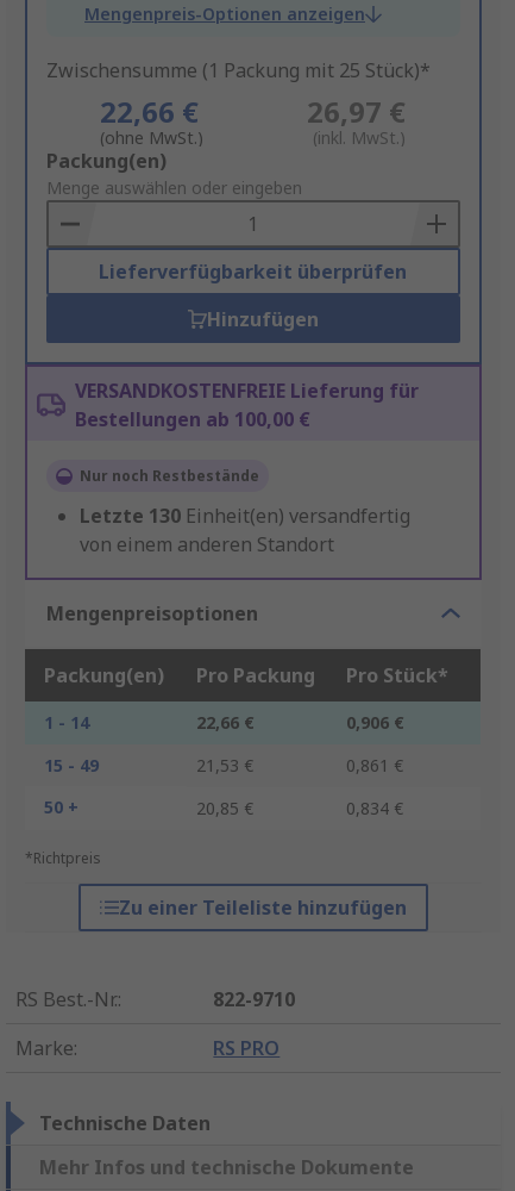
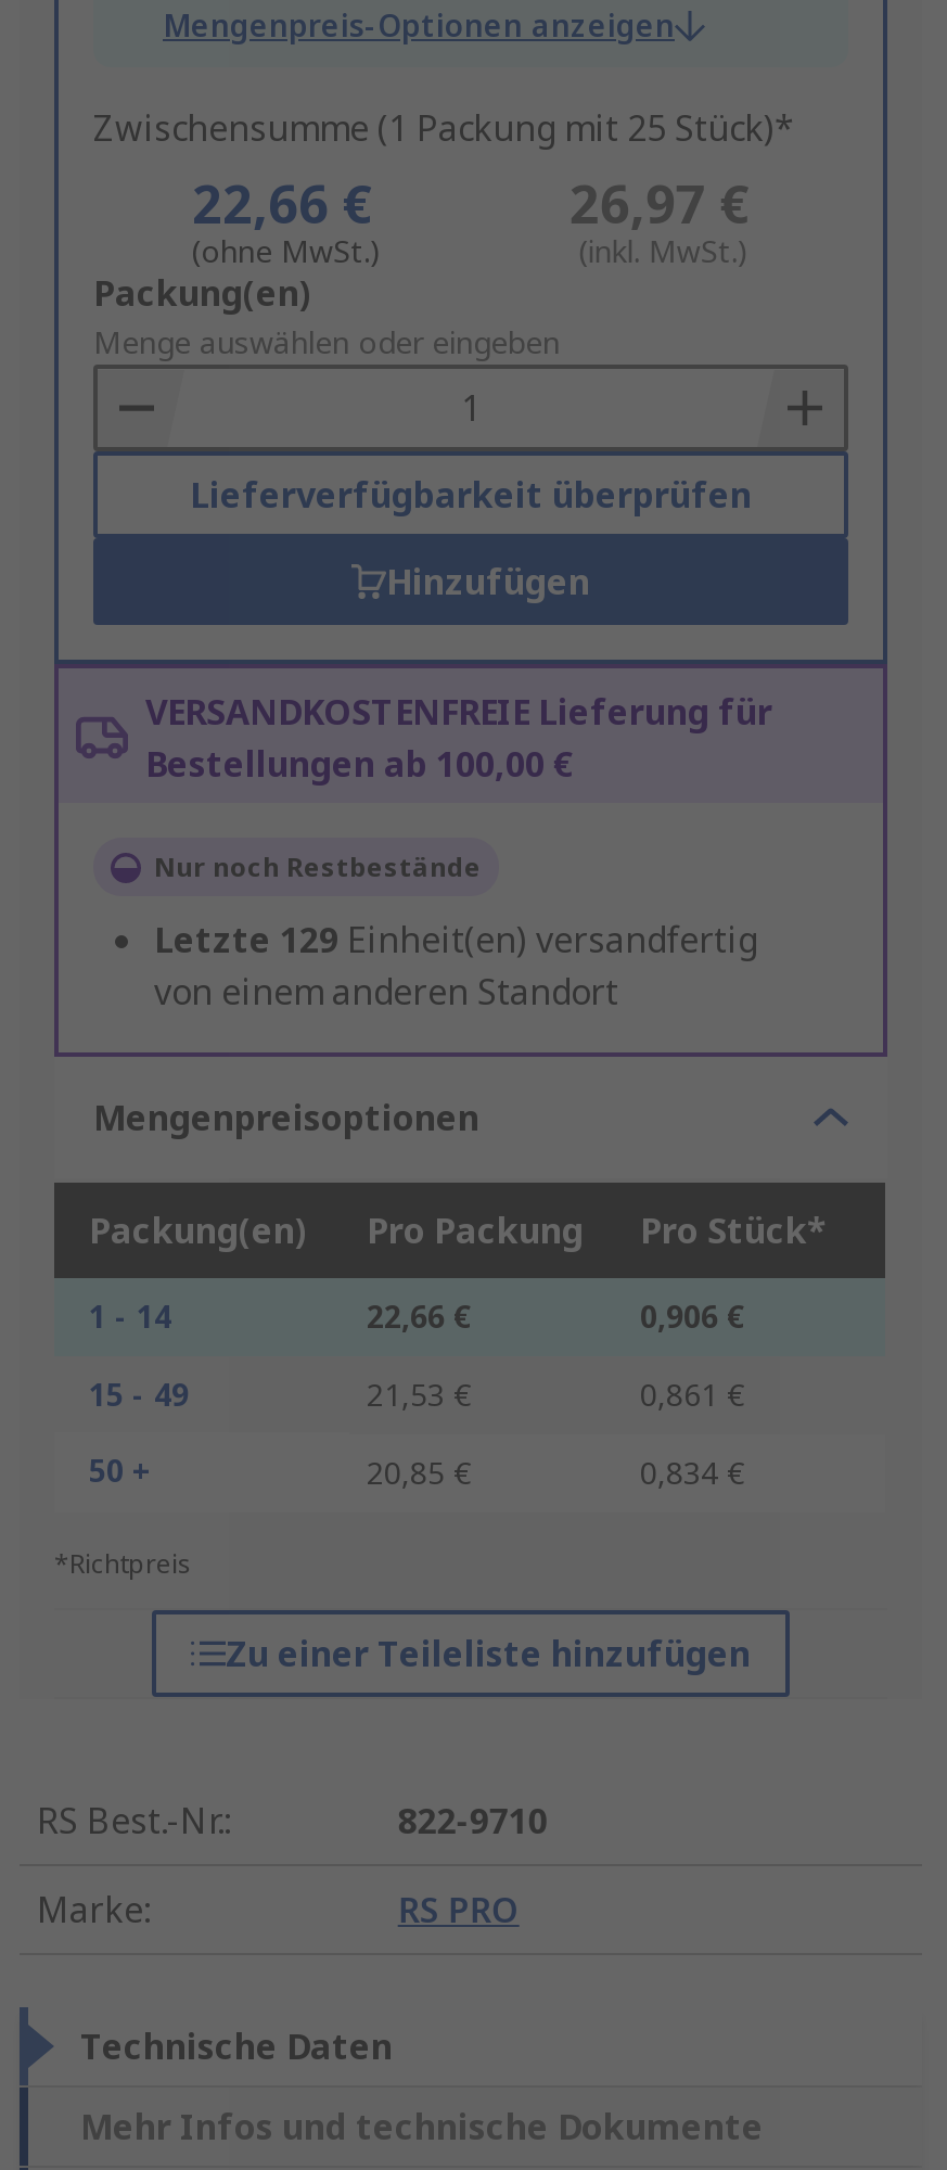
- Letzte 130 Einheit(en) versandfertig
+ Letzte 129 Einheit(en) versandfertig
